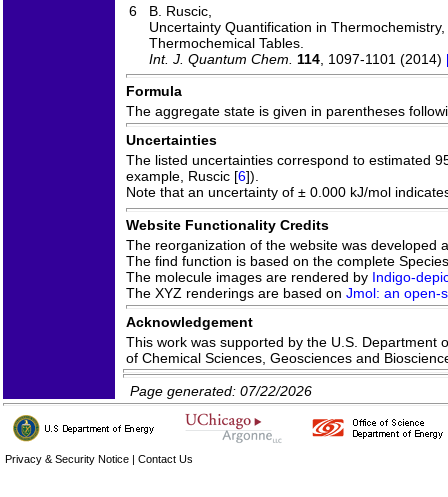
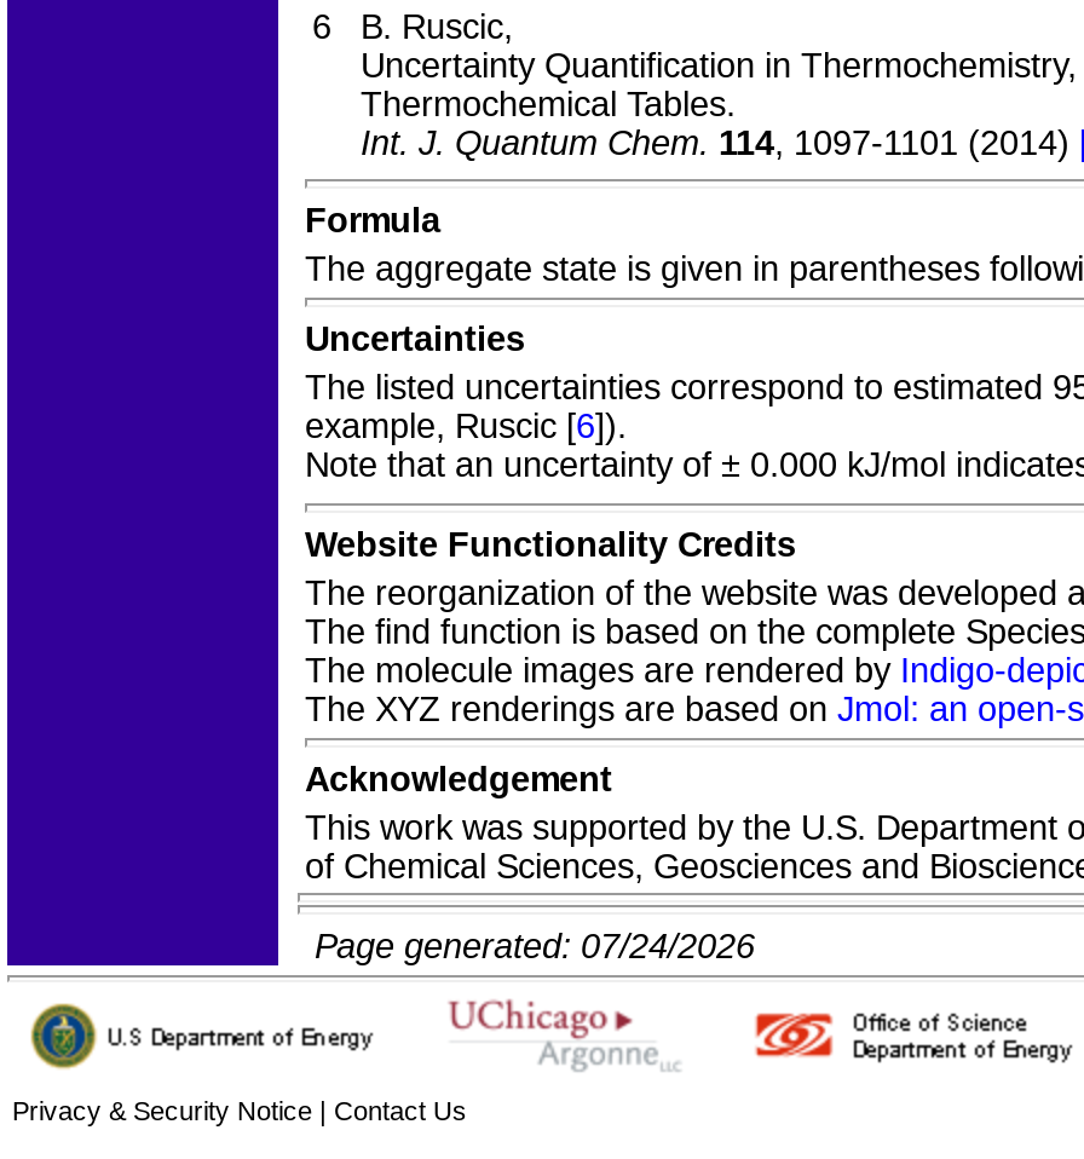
- Page generated: 07/22/2026
+ Page generated: 07/24/2026
